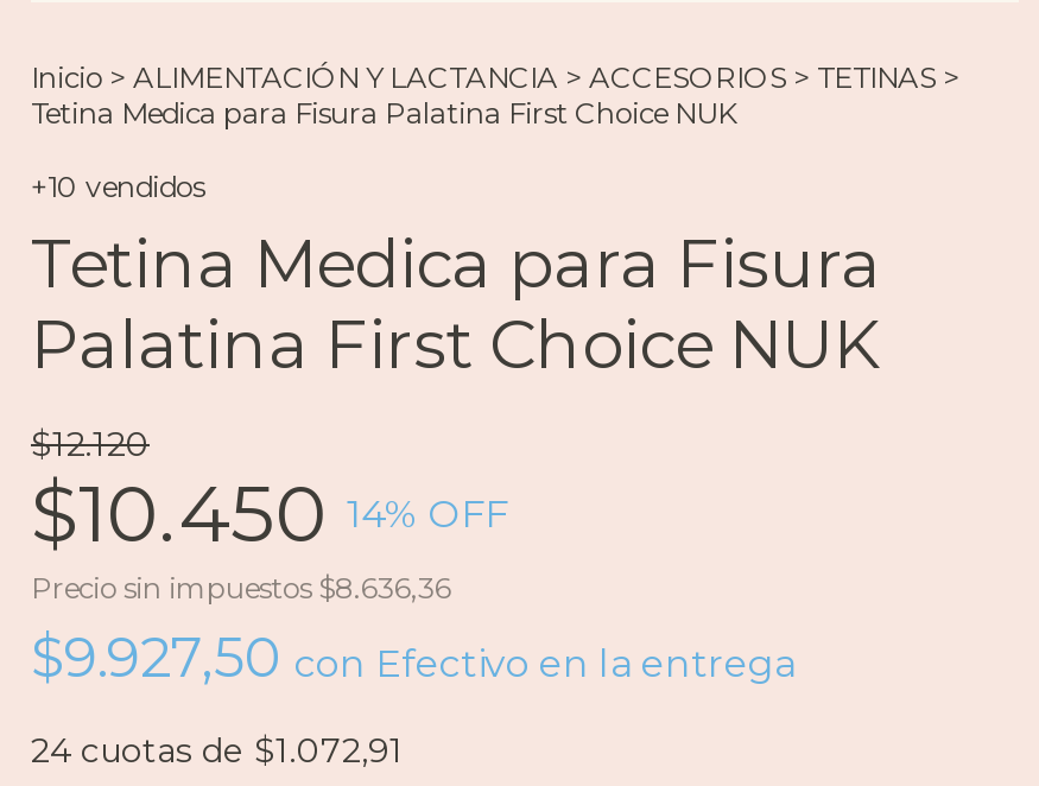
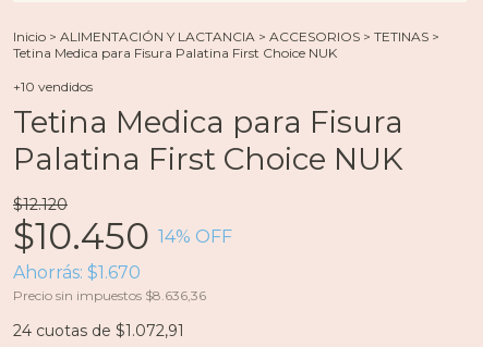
+ Ahorrás: $1.670

moved down: Precio sin impuestos $8.636,36

- $9.927,50 con Efectivo en la entrega
